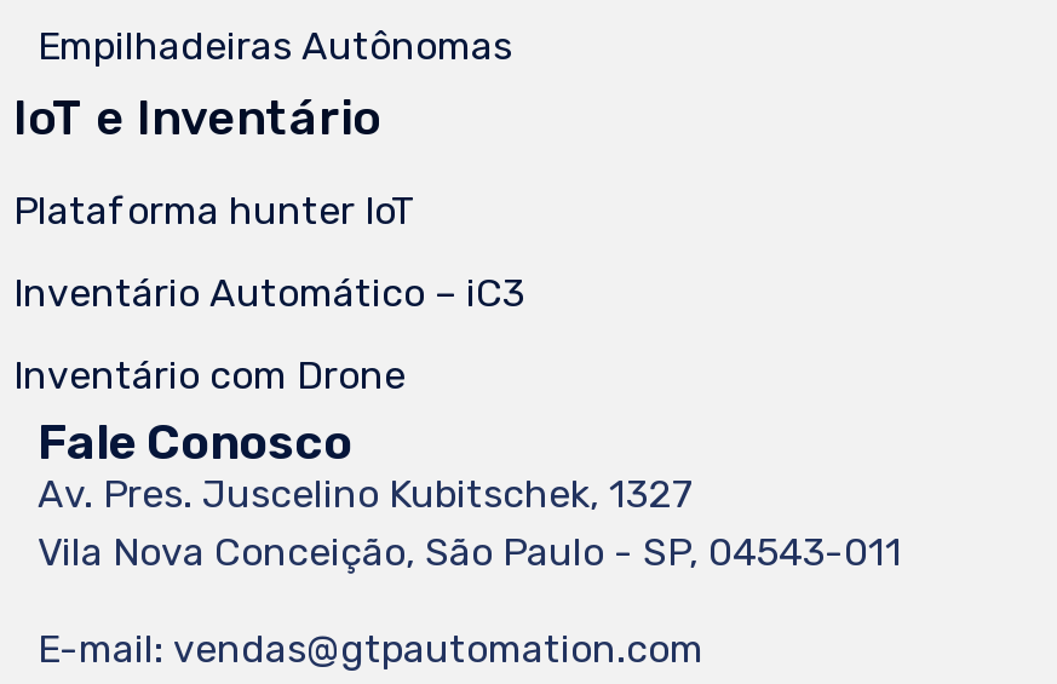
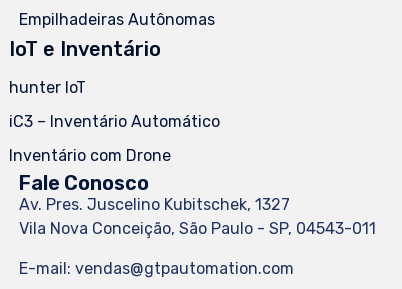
- Plataforma hunter IoT
+ hunter IoT

- Inventário Automático – iC3
+ iC3 – Inventário Automático
